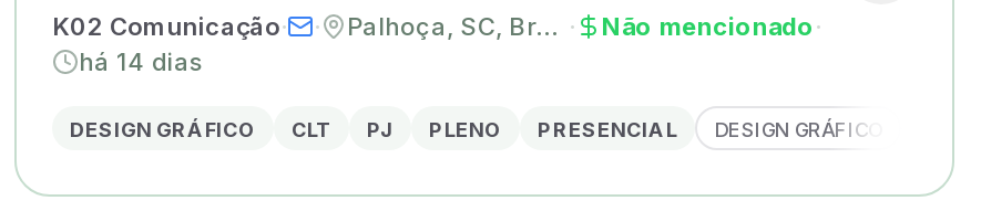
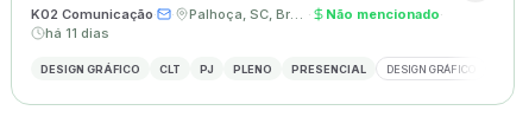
- há 14 dias
+ há 11 dias
